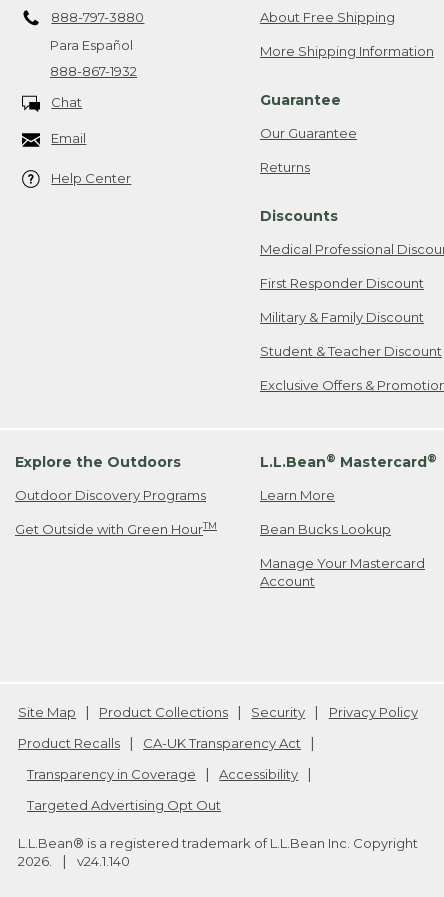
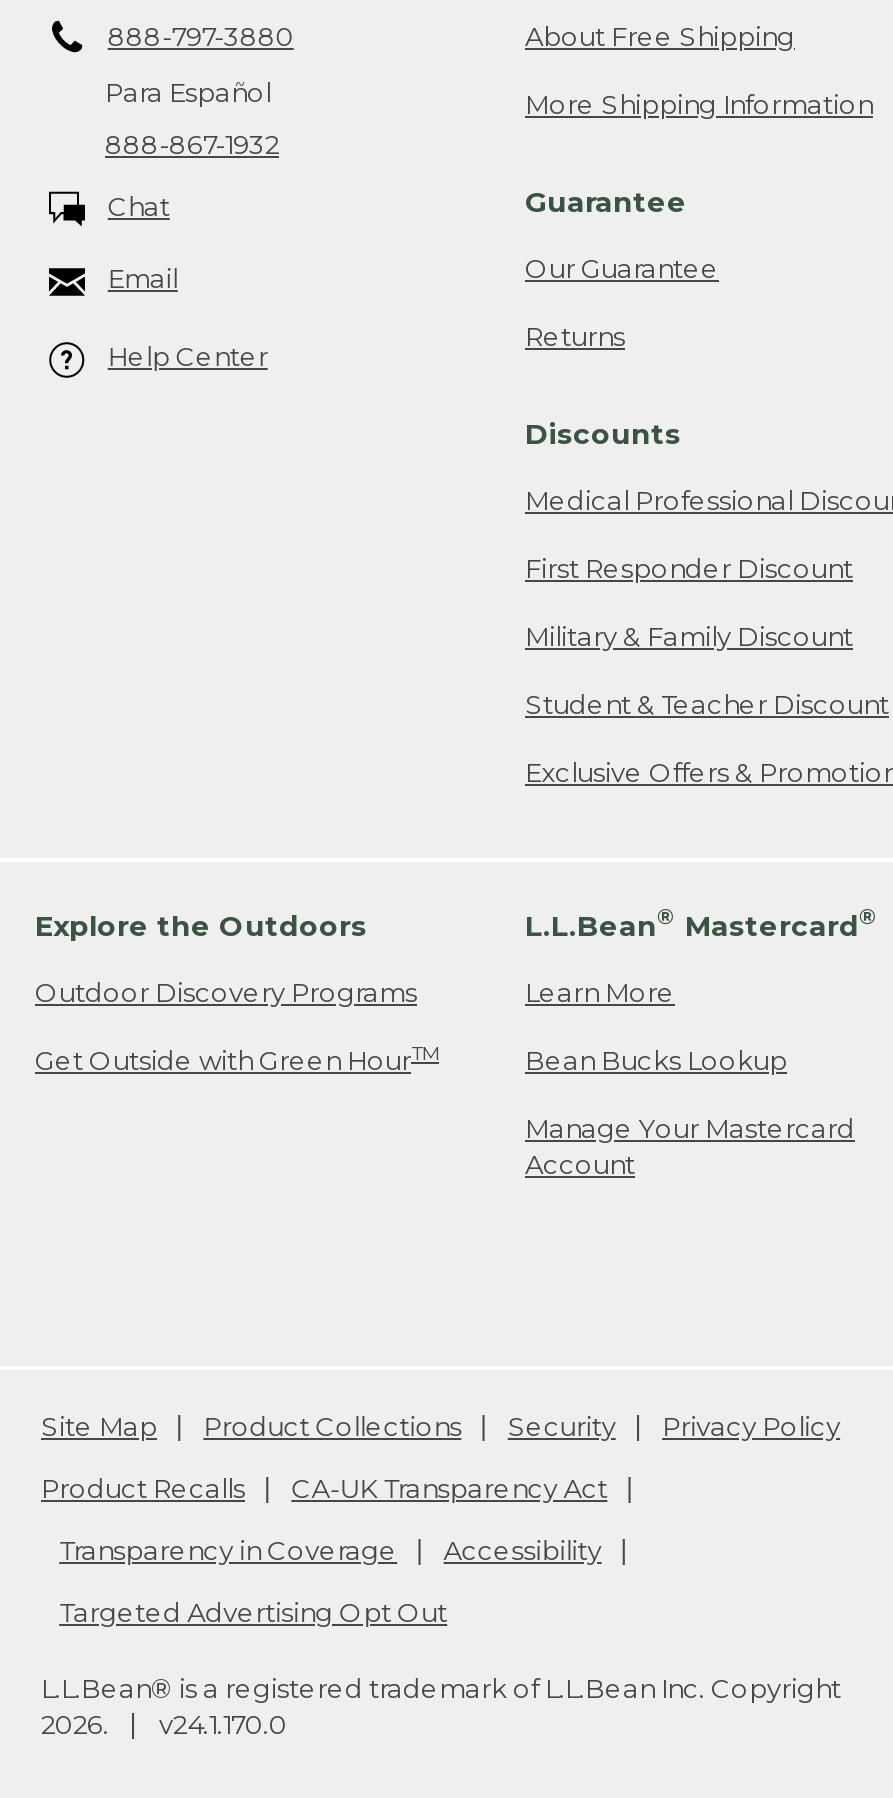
- 2026. v24.1.140
+ 2026. v24.1.170.0
